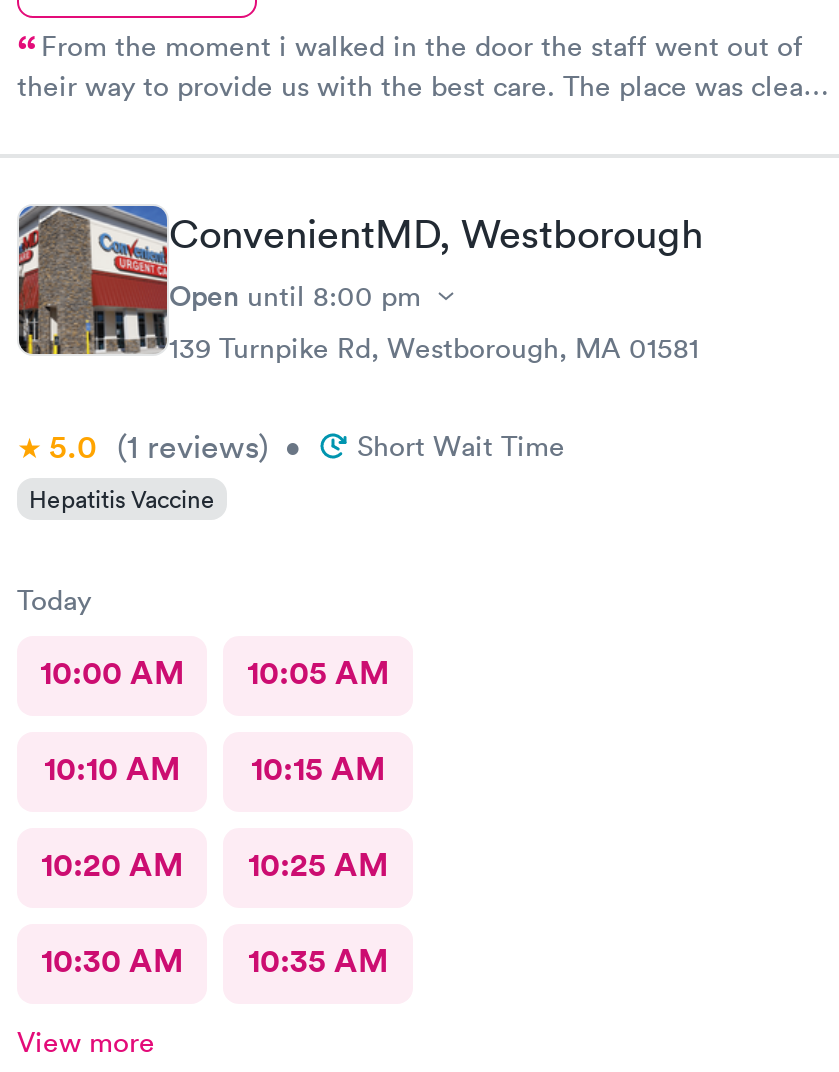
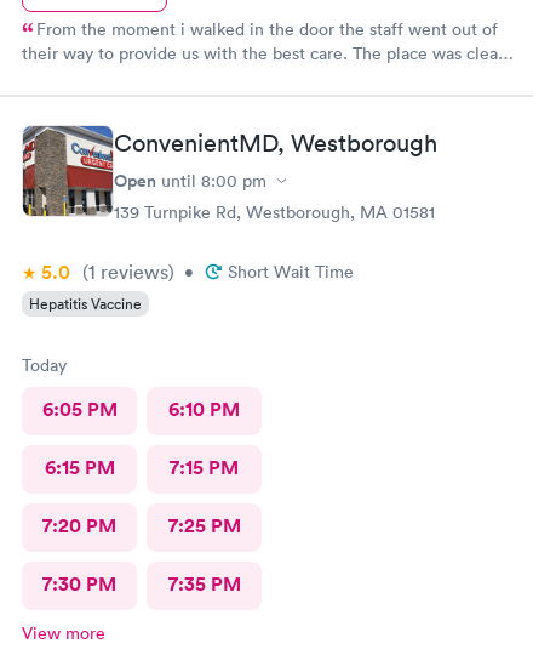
- 10:00 AM
- 10:05 AM
+ 6:05 PM
+ 6:10 PM

- 10:10 AM
- 10:15 AM
+ 6:15 PM
+ 7:15 PM

- 10:20 AM
- 10:25 AM
+ 7:20 PM
+ 7:25 PM

- 10:30 AM
- 10:35 AM
+ 7:30 PM
+ 7:35 PM
